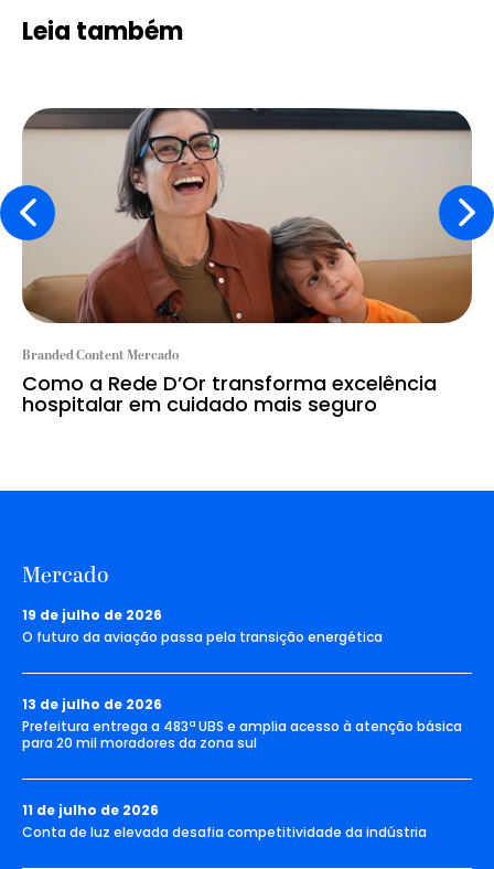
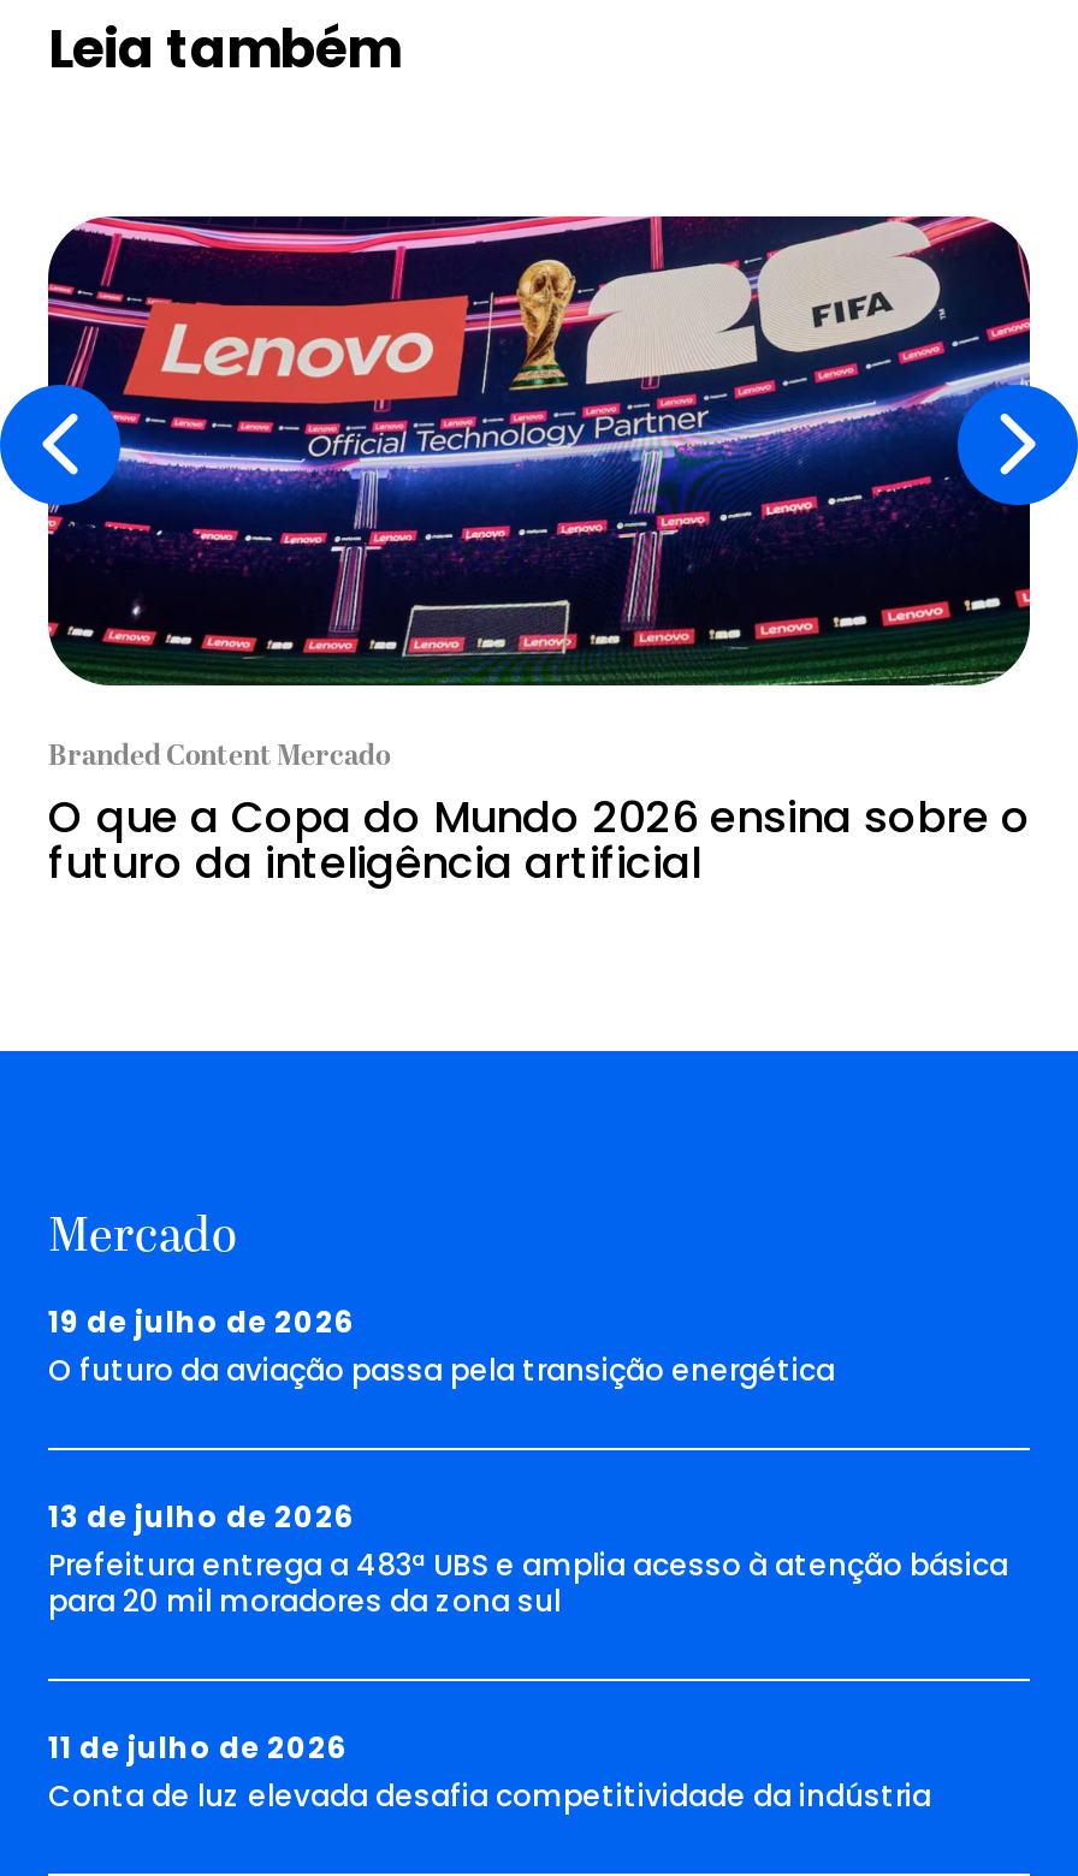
- [image]
+ [image]

- Como a Rede D’Or transforma excelência
- hospitalar em cuidado mais seguro
+ O que a Copa do Mundo 2026 ensina sobre o
+ futuro da inteligência artificial
